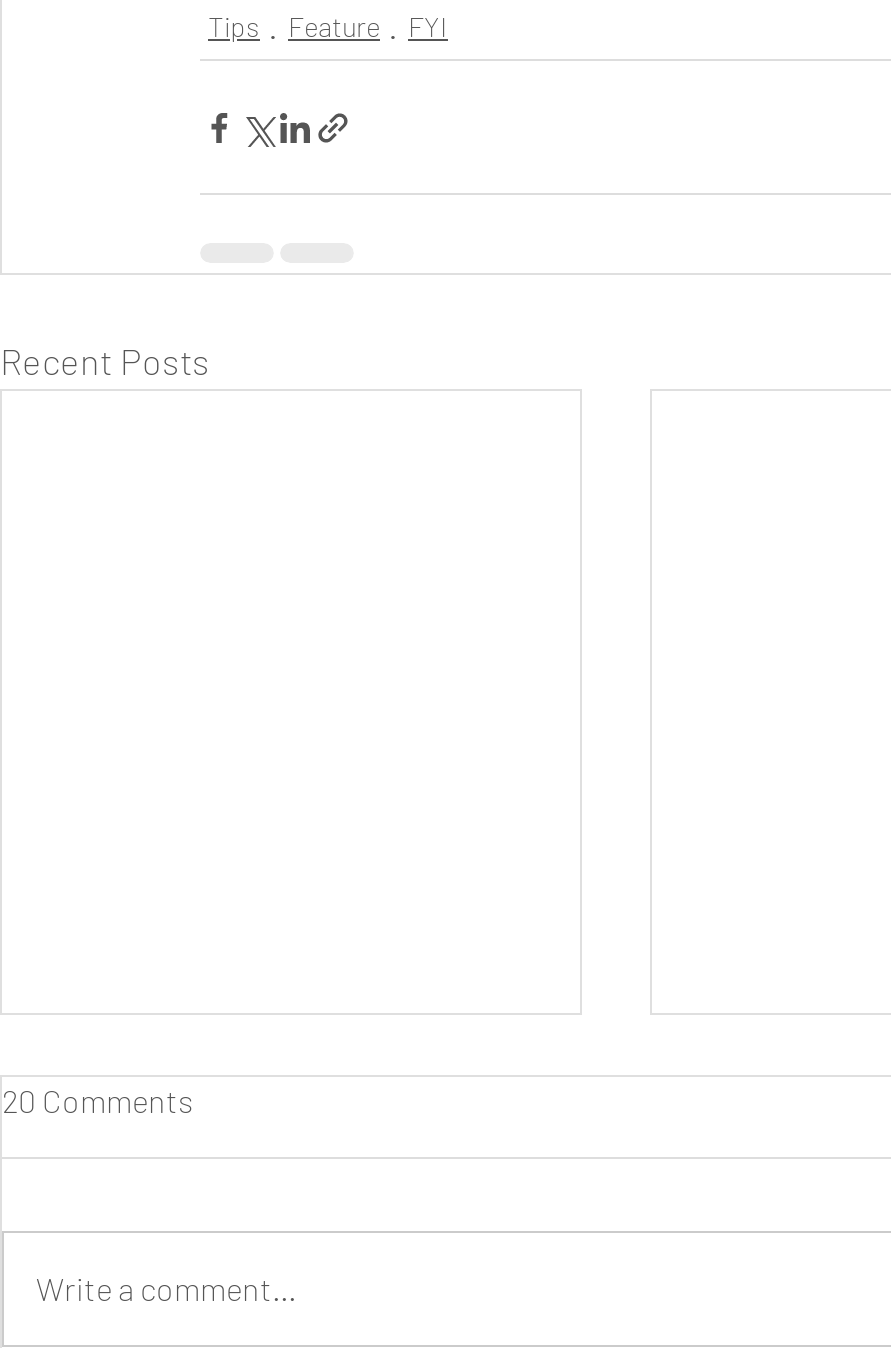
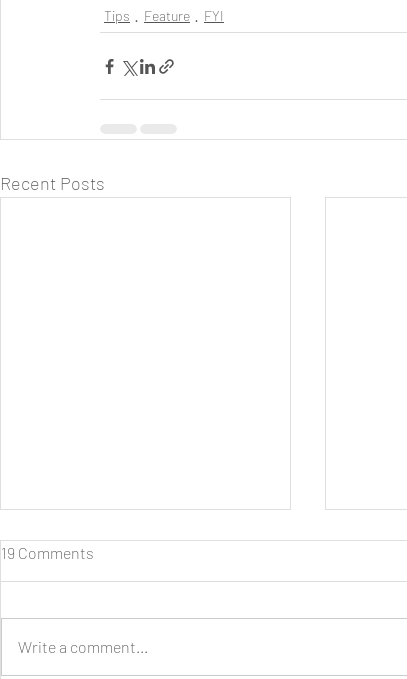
- 20 Comments
+ 19 Comments
